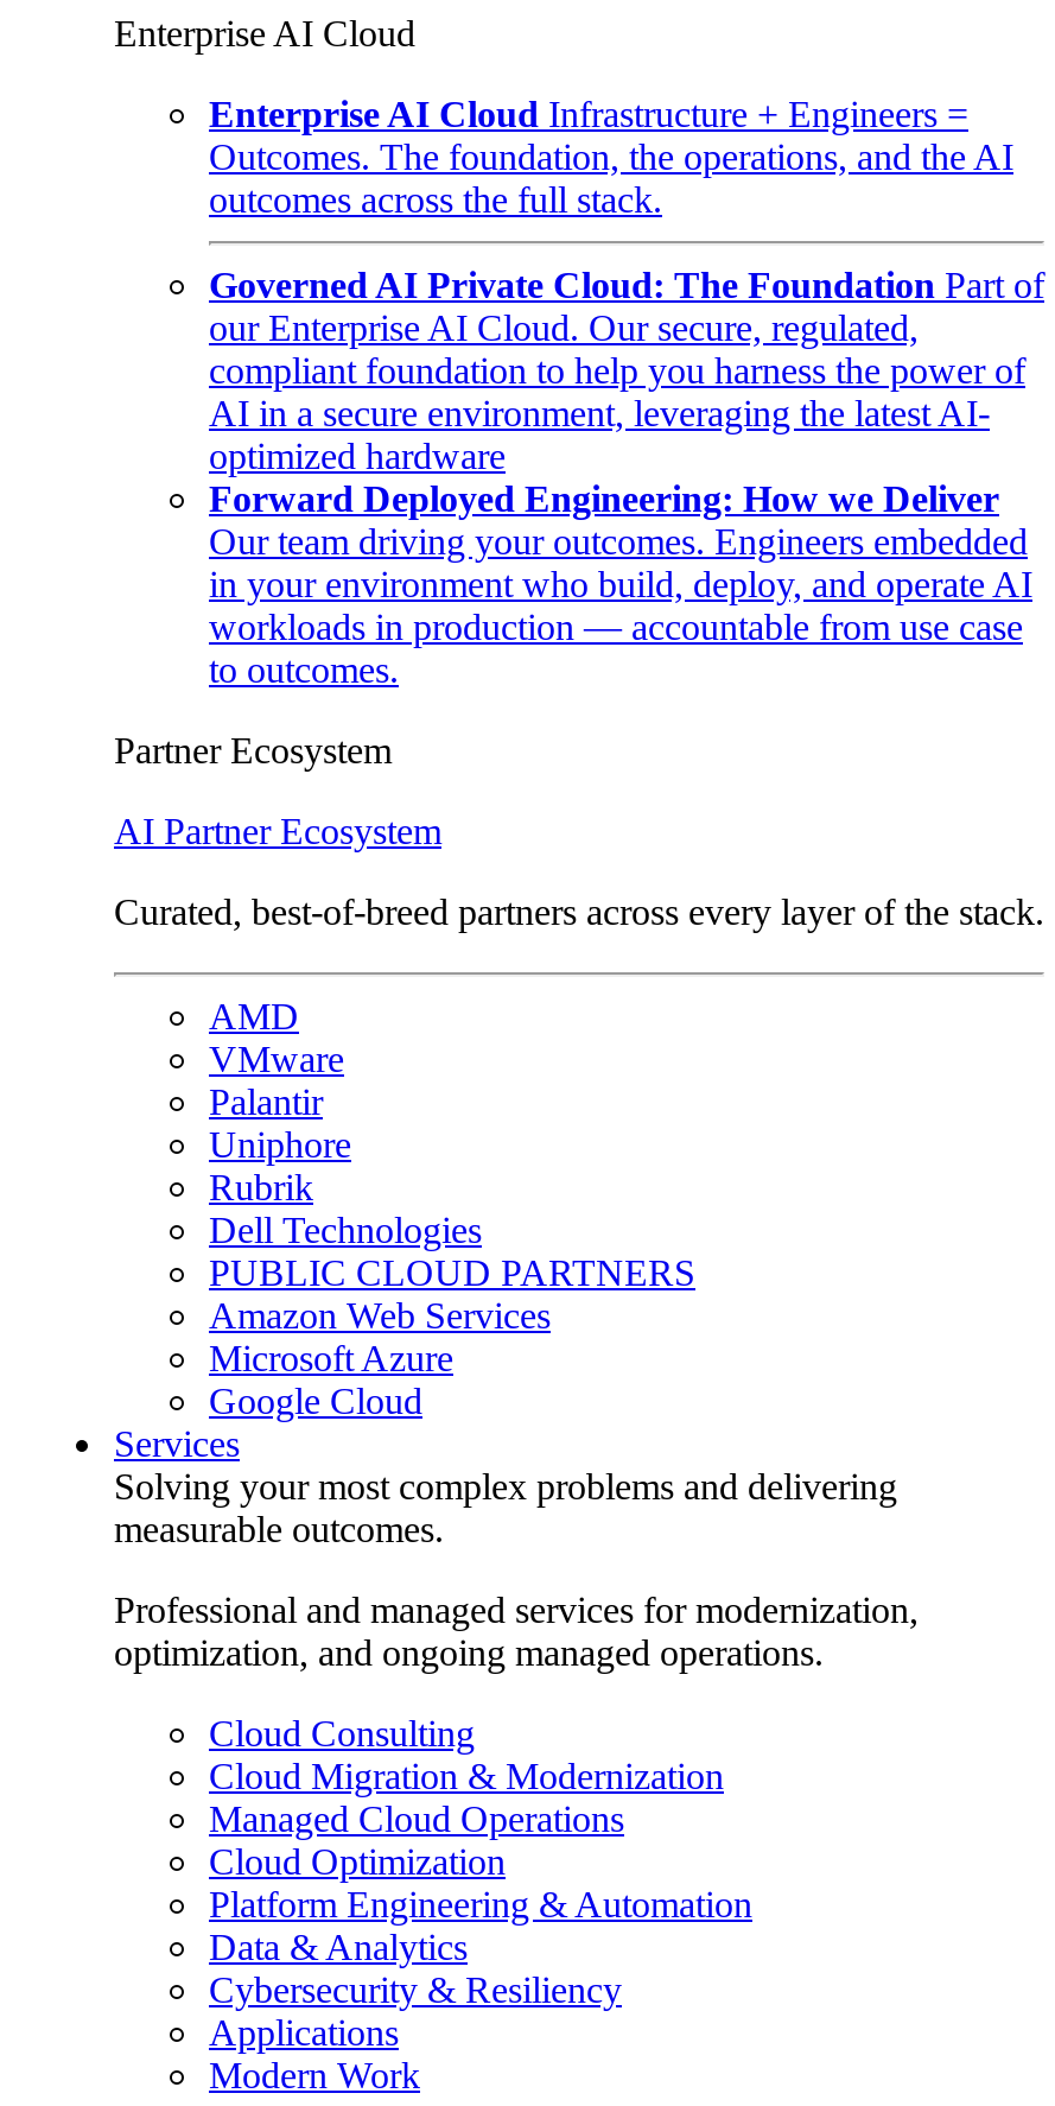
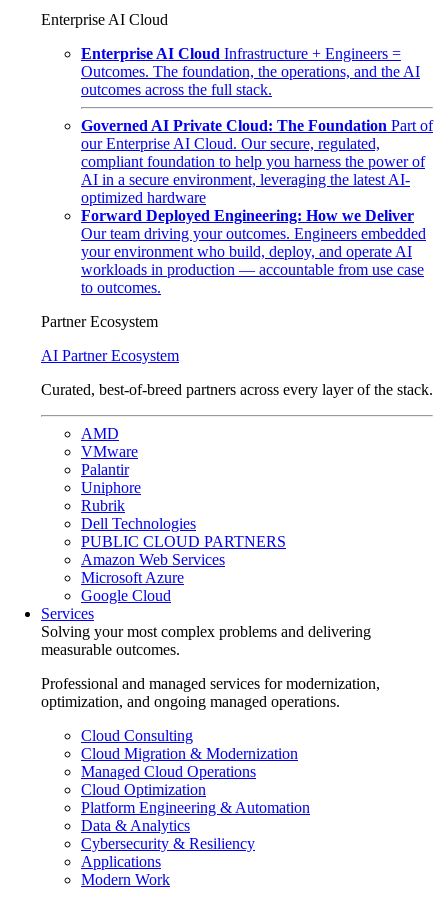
- in your environment who build, deploy, and operate AI
+ your environment who build, deploy, and operate AI
